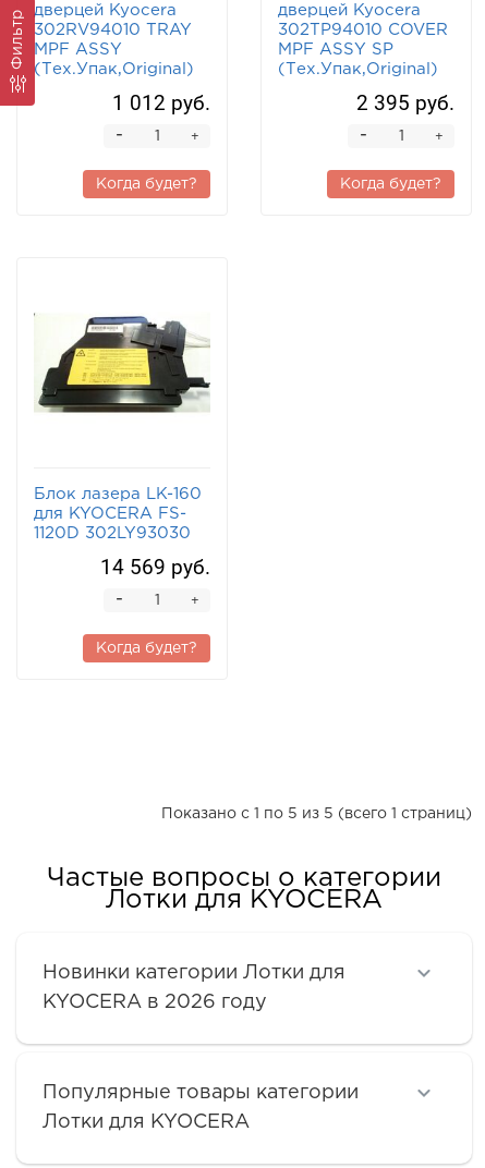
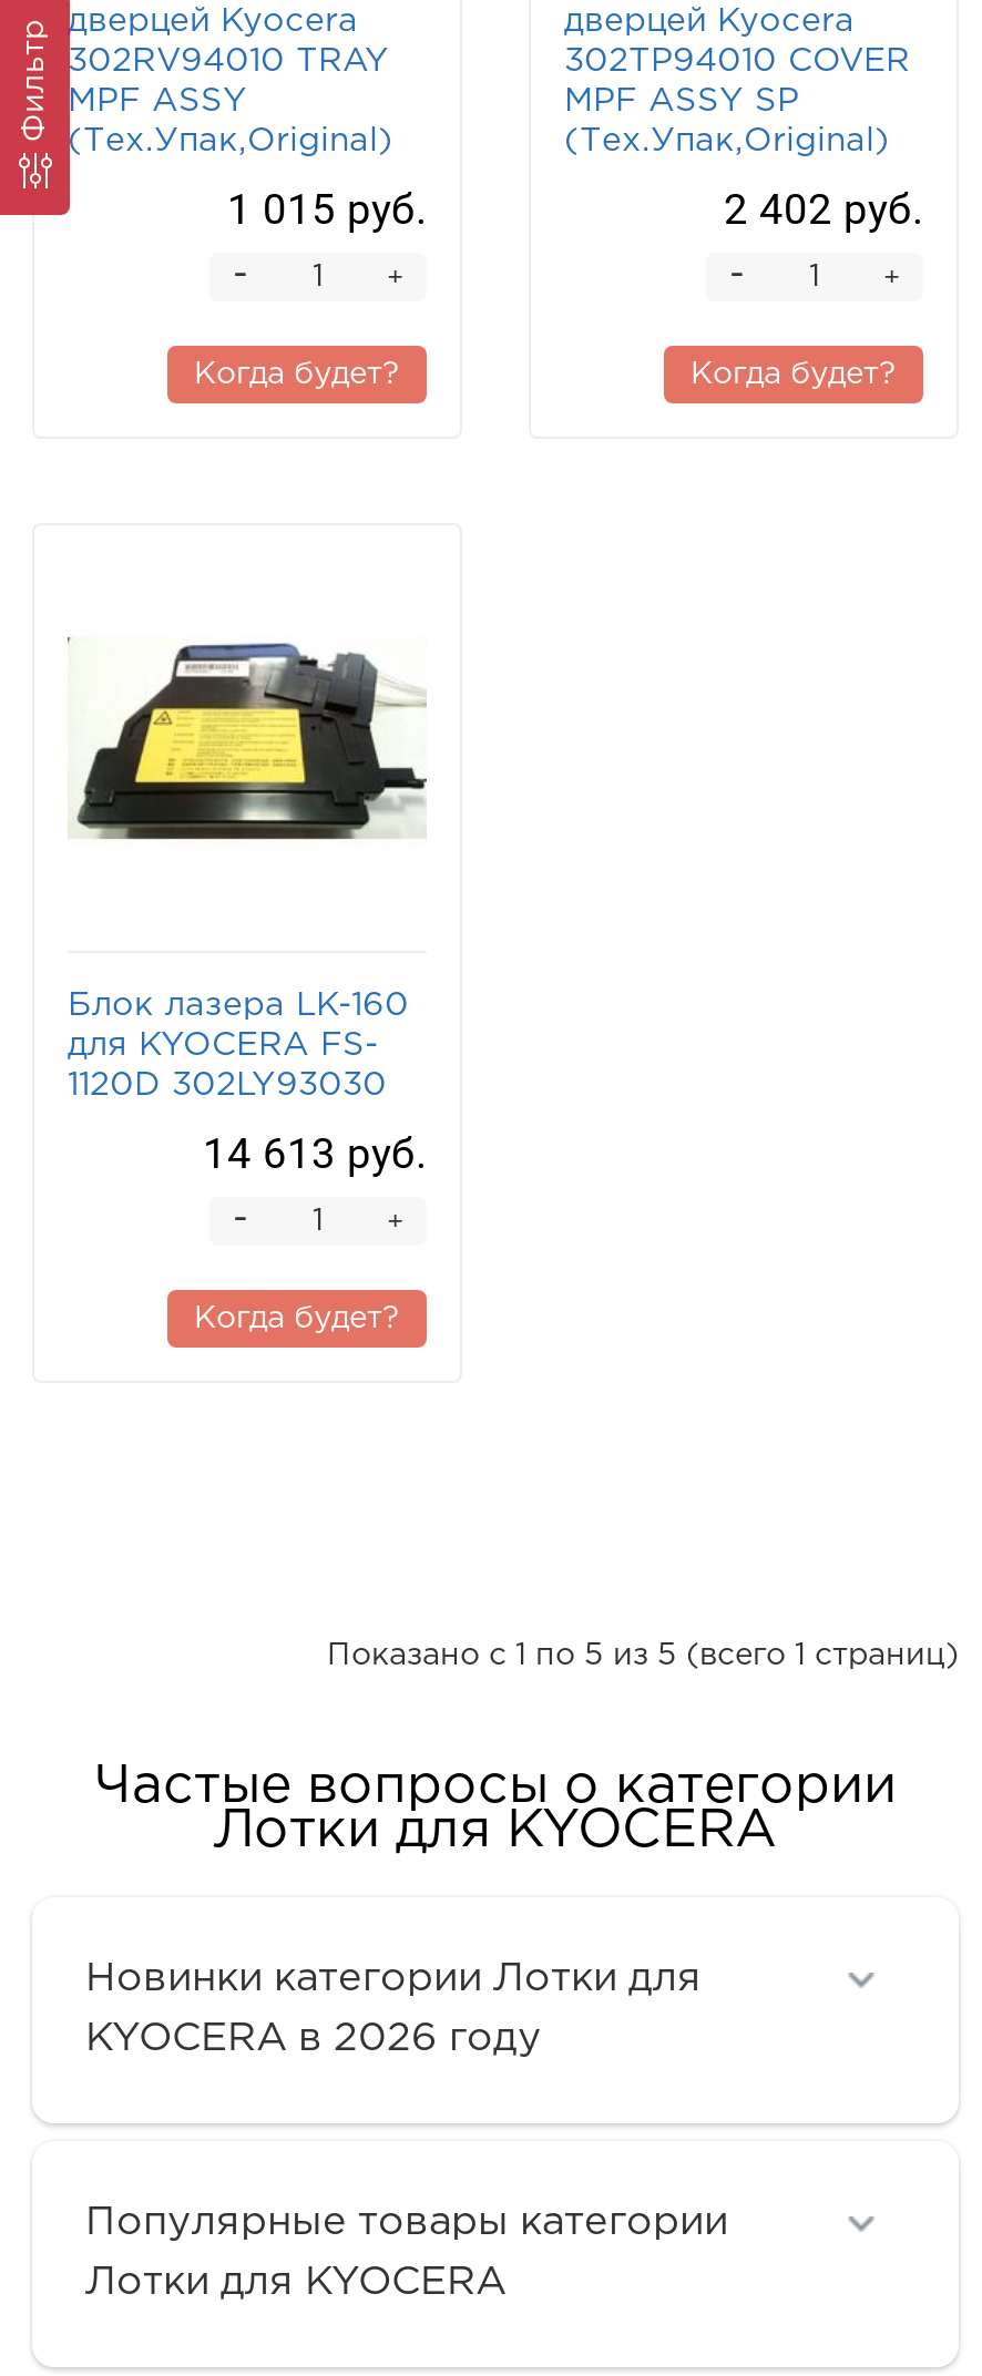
- 1 012 руб.
+ 1 015 руб.

- 2 395 руб.
+ 2 402 руб.

- 14 569 руб.
+ 14 613 руб.
